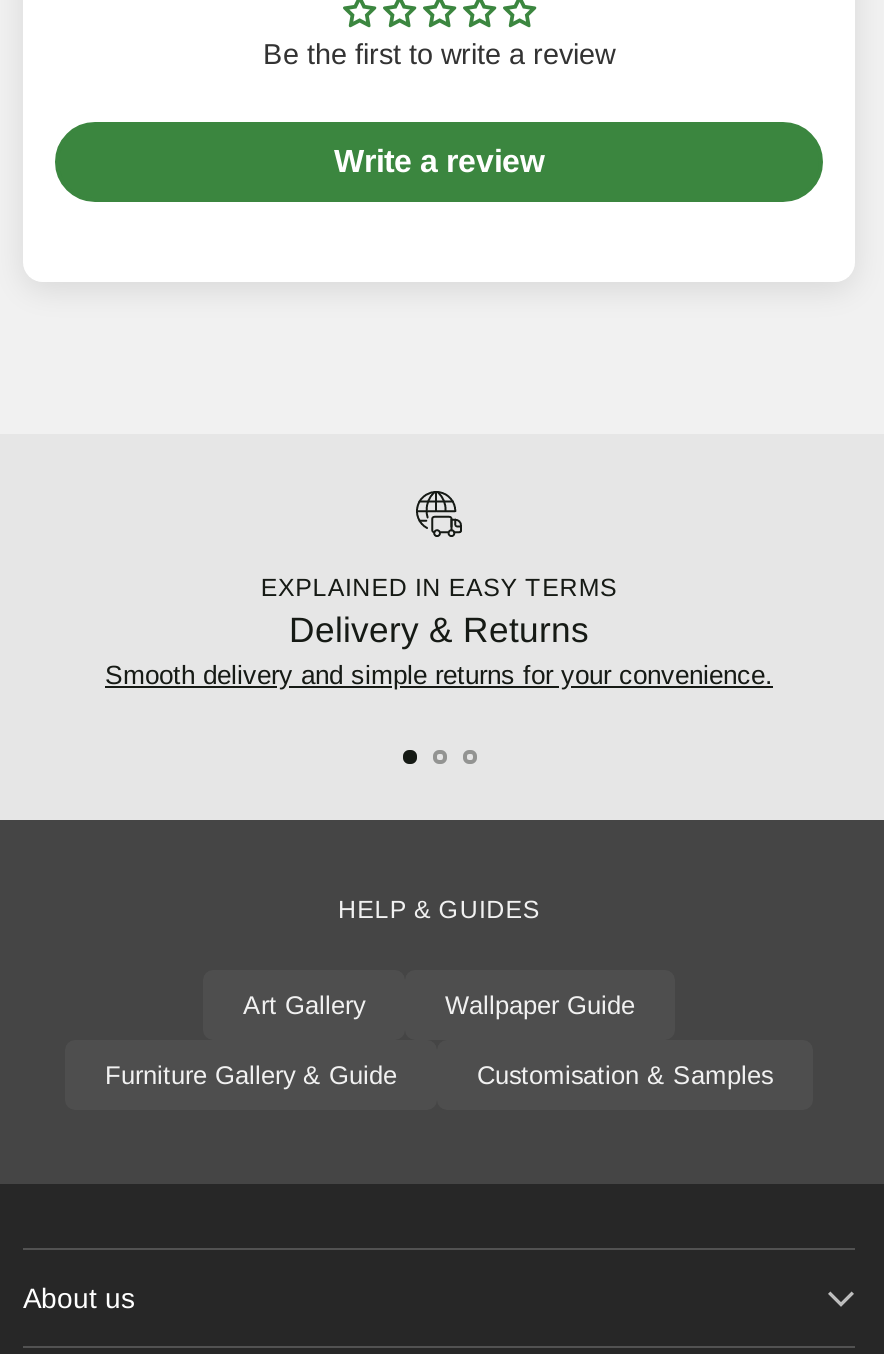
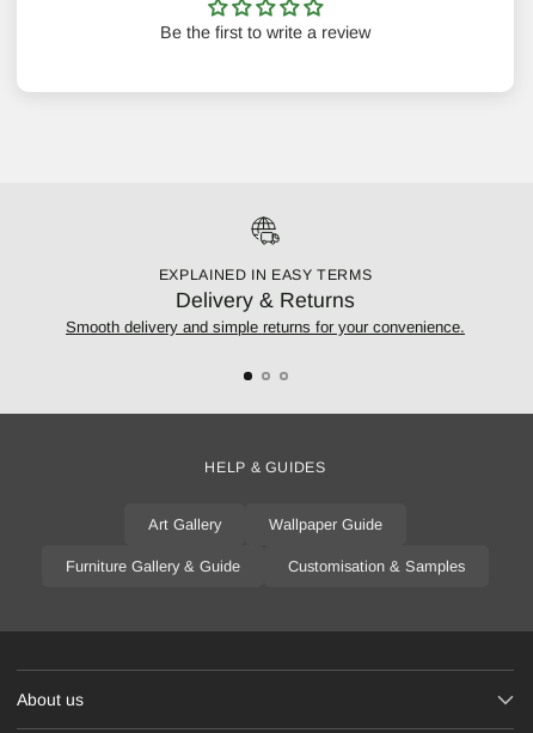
- Write a review
